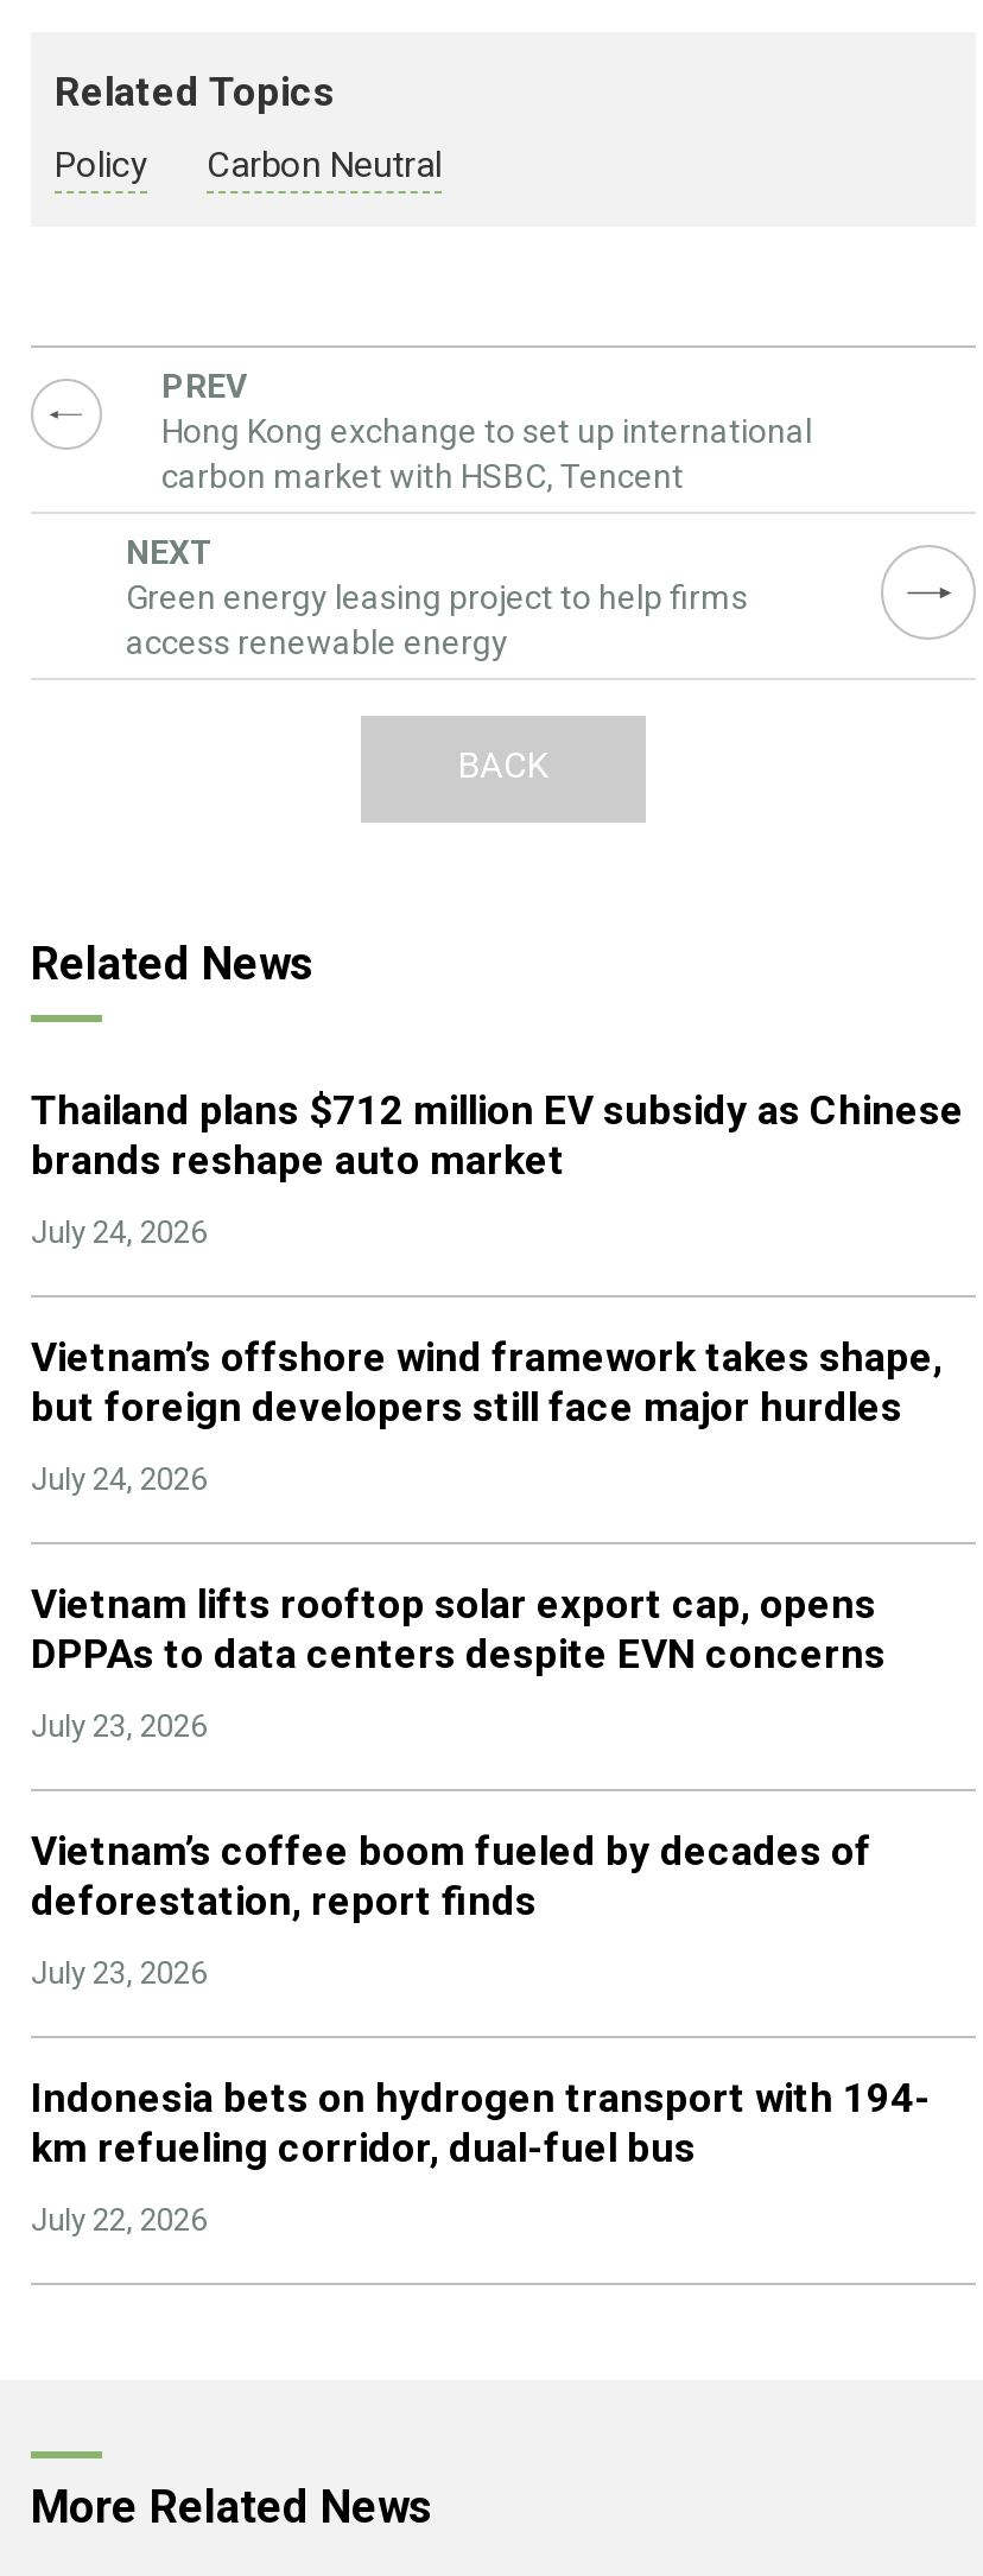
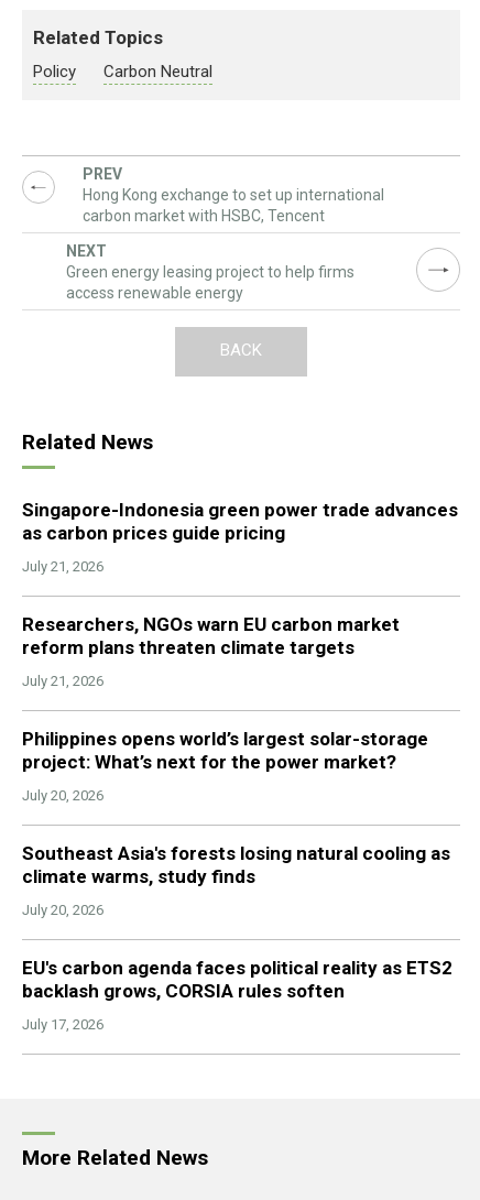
- Thailand plans $712 million EV subsidy as Chinese
- brands reshape auto market
+ Singapore-Indonesia green power trade advances
+ as carbon prices guide pricing

- July 24, 2026
+ July 21, 2026

- Vietnam’s offshore wind framework takes shape,
- but foreign developers still face major hurdles
+ Researchers, NGOs warn EU carbon market
+ reform plans threaten climate targets

- July 24, 2026
+ July 21, 2026

- Vietnam lifts rooftop solar export cap, opens
- DPPAs to data centers despite EVN concerns
+ Philippines opens world’s largest solar-storage
+ project: What’s next for the power market?

- July 23, 2026
+ July 20, 2026

- Vietnam’s coffee boom fueled by decades of
- deforestation, report finds
+ Southeast Asia's forests losing natural cooling as
+ climate warms, study finds

- July 23, 2026
+ July 20, 2026

- Indonesia bets on hydrogen transport with 194-
- km refueling corridor, dual-fuel bus
+ EU's carbon agenda faces political reality as ETS2
+ backlash grows, CORSIA rules soften

- July 22, 2026
+ July 17, 2026
